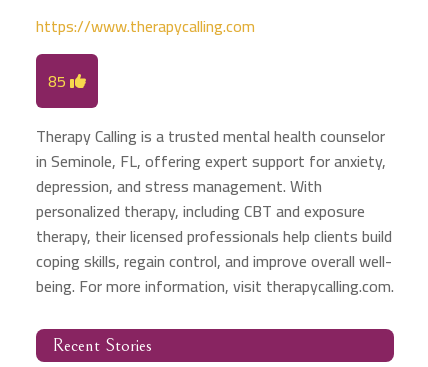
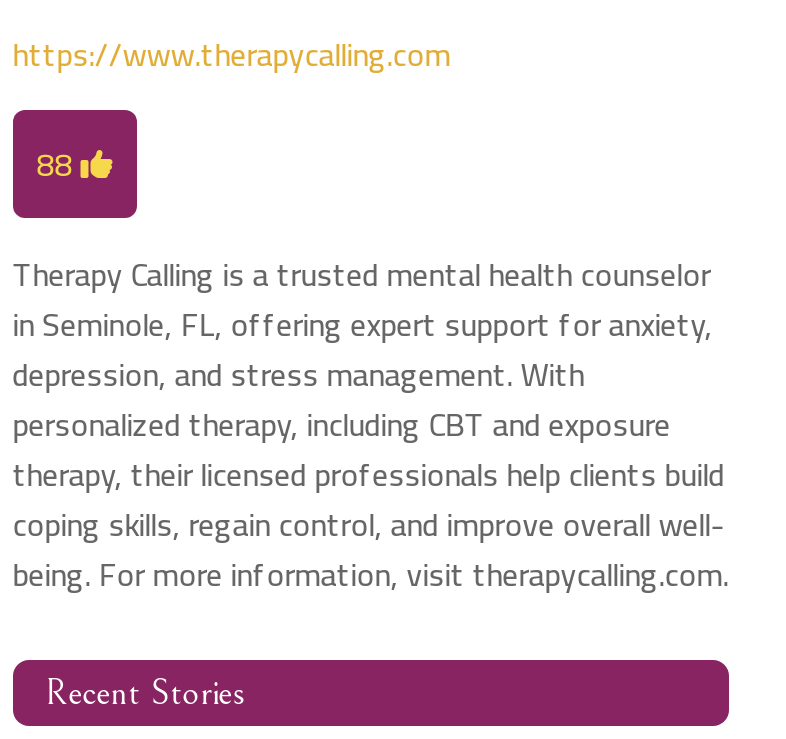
- 85
+ 88
